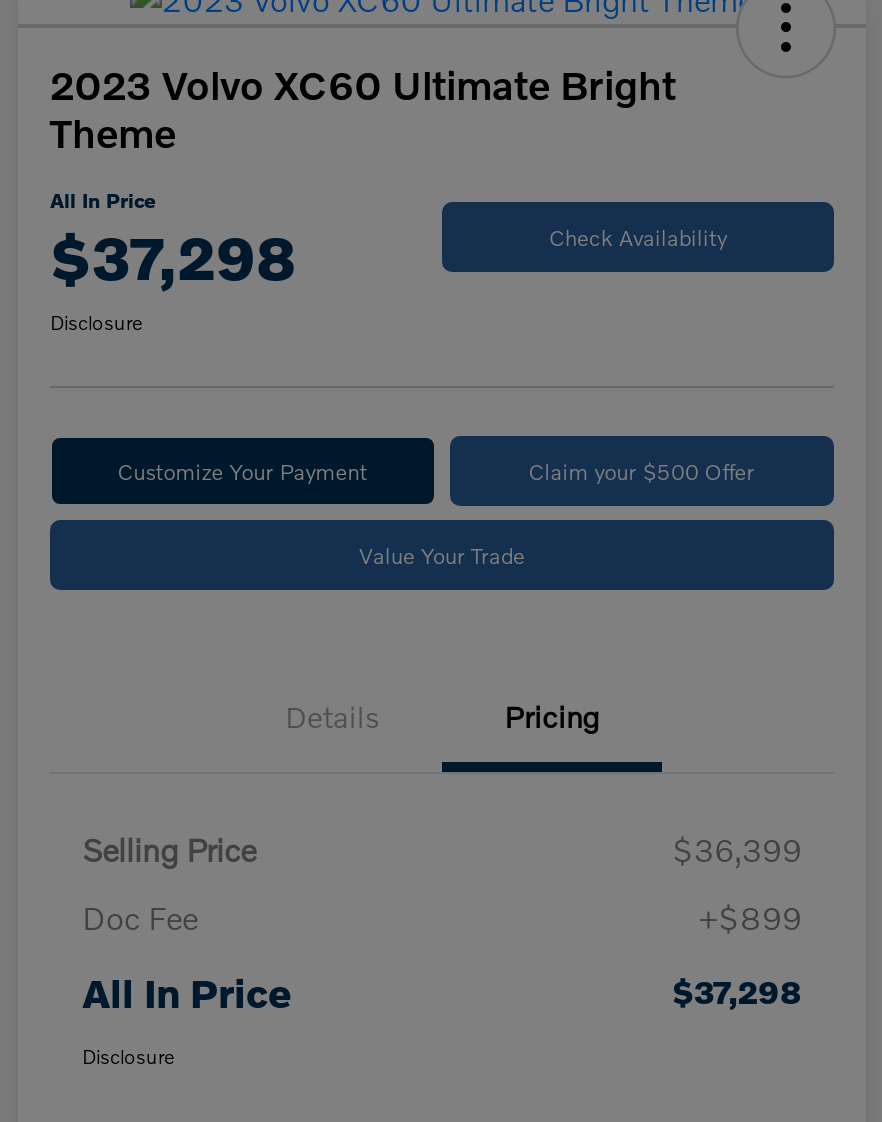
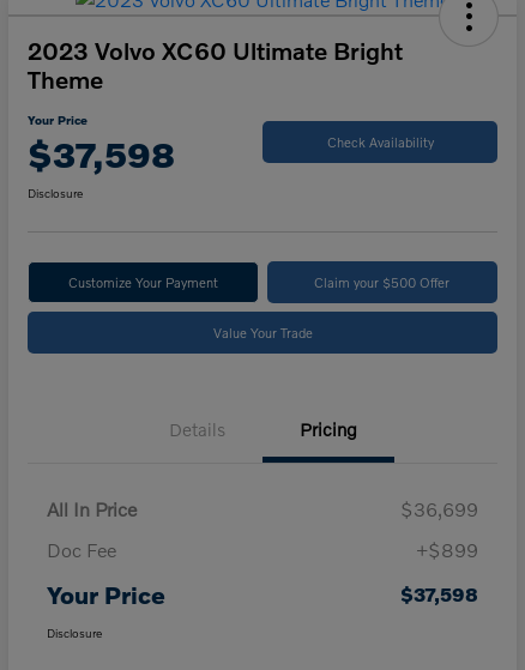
- All In Price
- $37,298
+ Your Price
+ $37,598

- Selling Price
- $36,399
+ All In Price
+ $36,699

- All In Price
- $37,298
+ Your Price
+ $37,598
